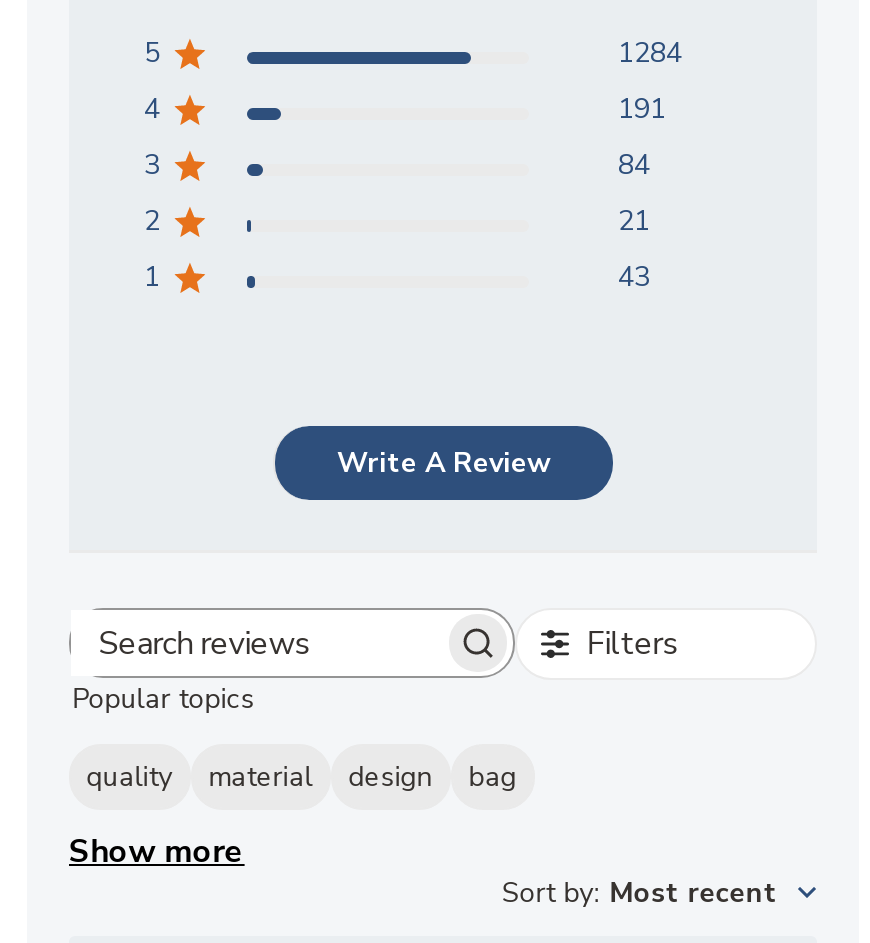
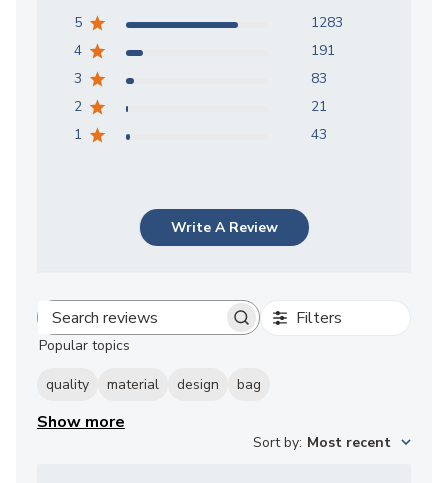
- 1284
+ 1283

- 84
+ 83
